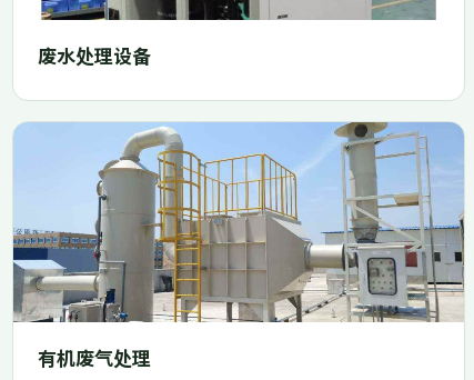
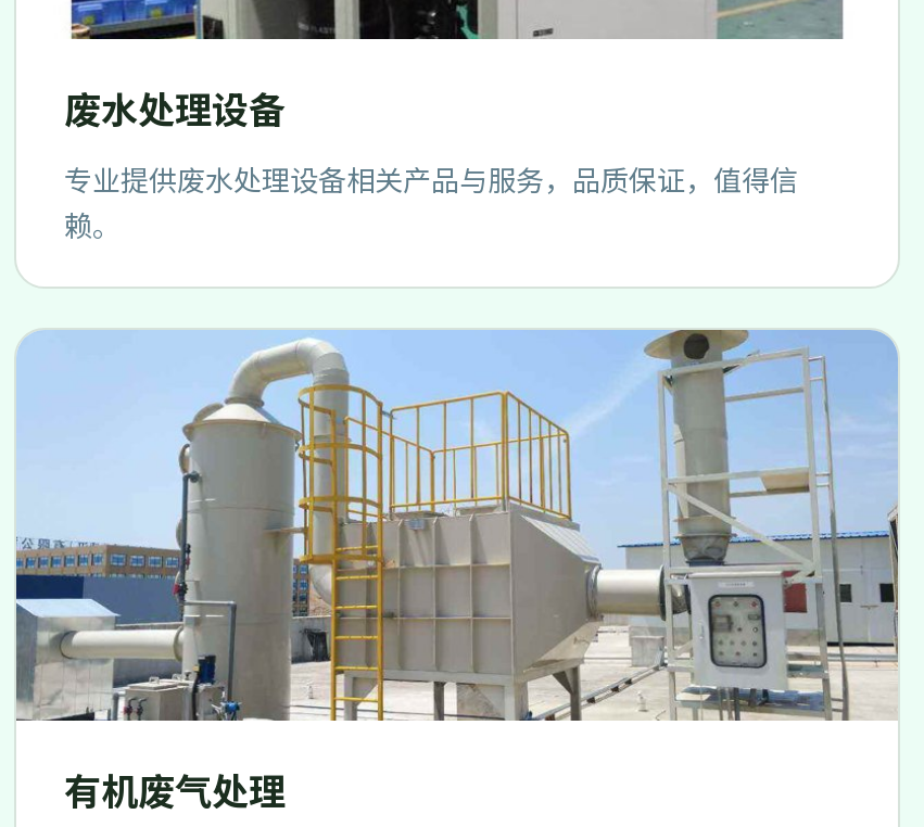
+ 专业提供废水处理设备相关产品与服务，品质保证，值得信
+ 赖。
